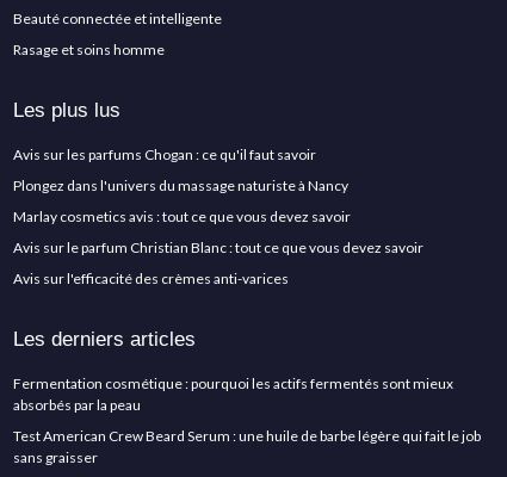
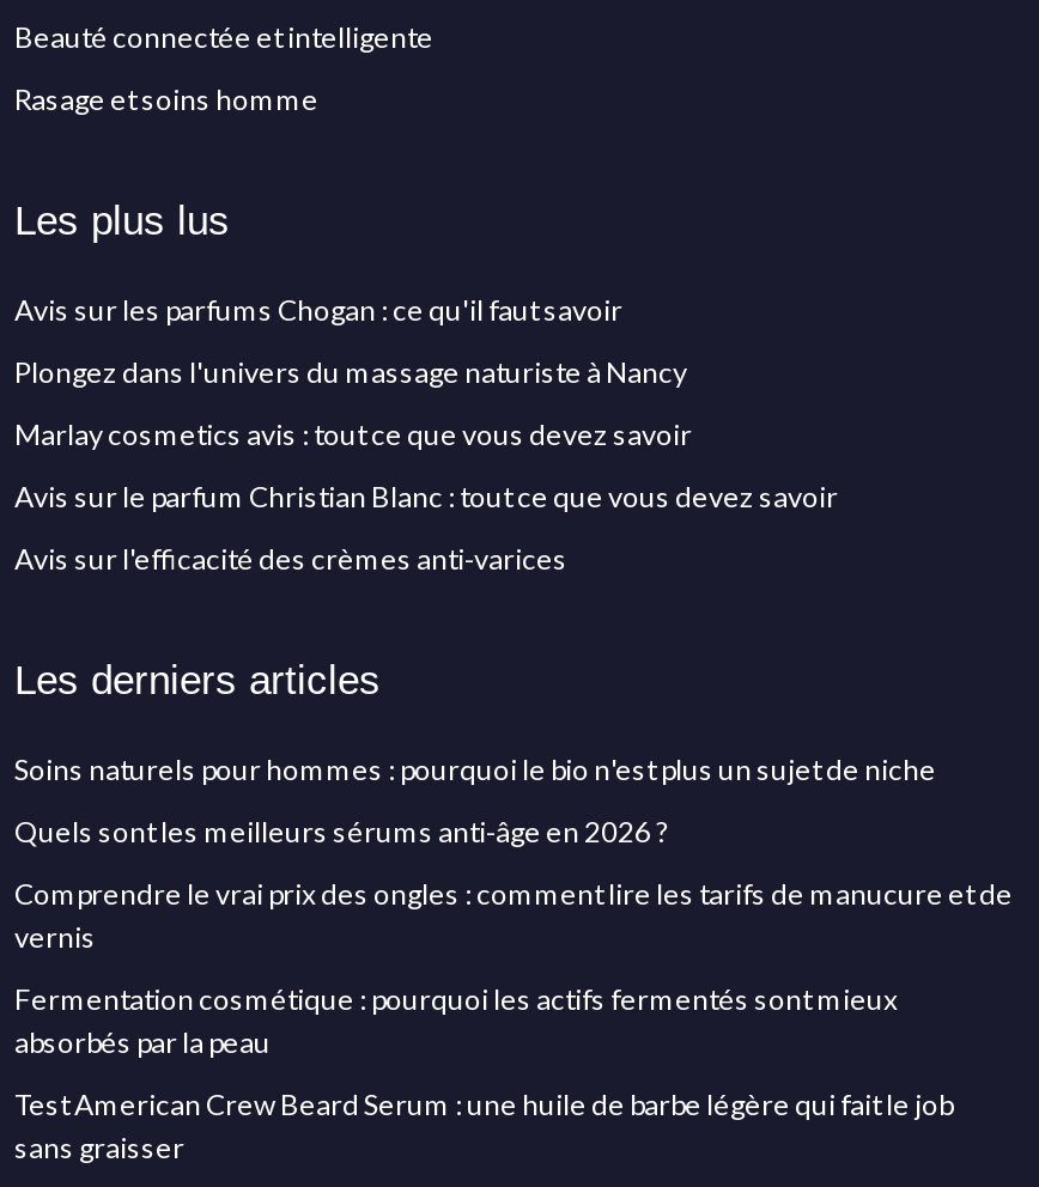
+ Soins naturels pour hommes : pourquoi le bio n'est plus un sujet de niche
+ Quels sont les meilleurs sérums anti-âge en 2026 ?
+ Comprendre le vrai prix des ongles : comment lire les tarifs de manucure et de
+ vernis
